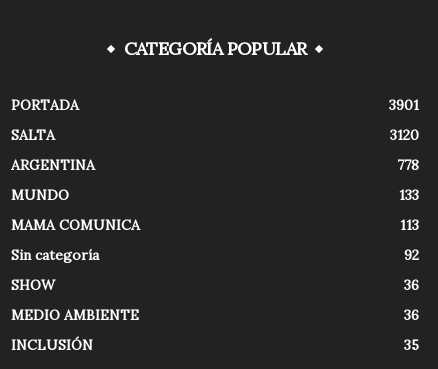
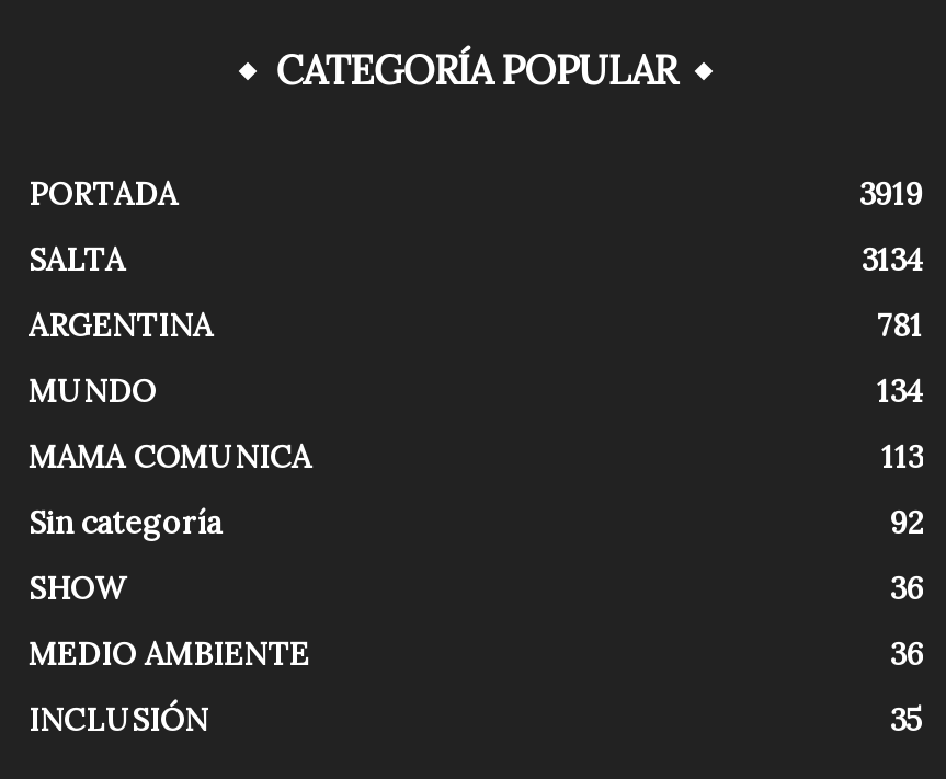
- 3901
+ 3919

- 3120
+ 3134

- 778
+ 781

- 133
+ 134
